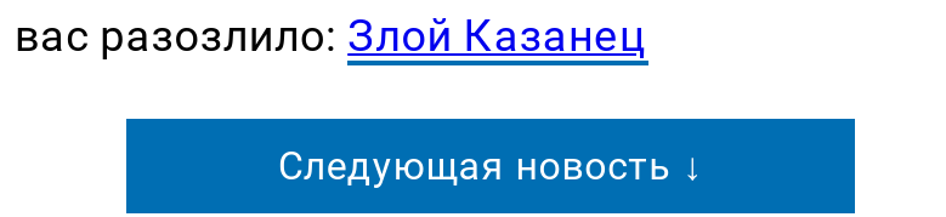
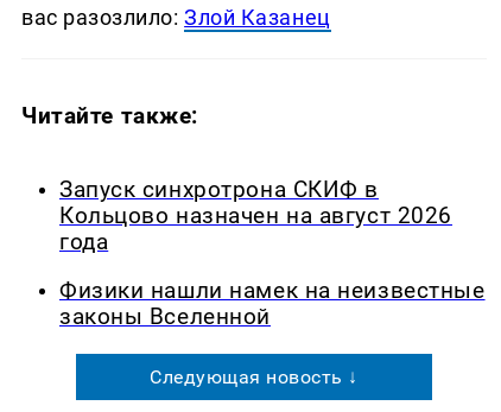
+ Читайте также:
+ Запуск синхротрона СКИФ в
+ Кольцово назначен на август 2026
+ года
+ Физики нашли намек на неизвестные
+ законы Вселенной
